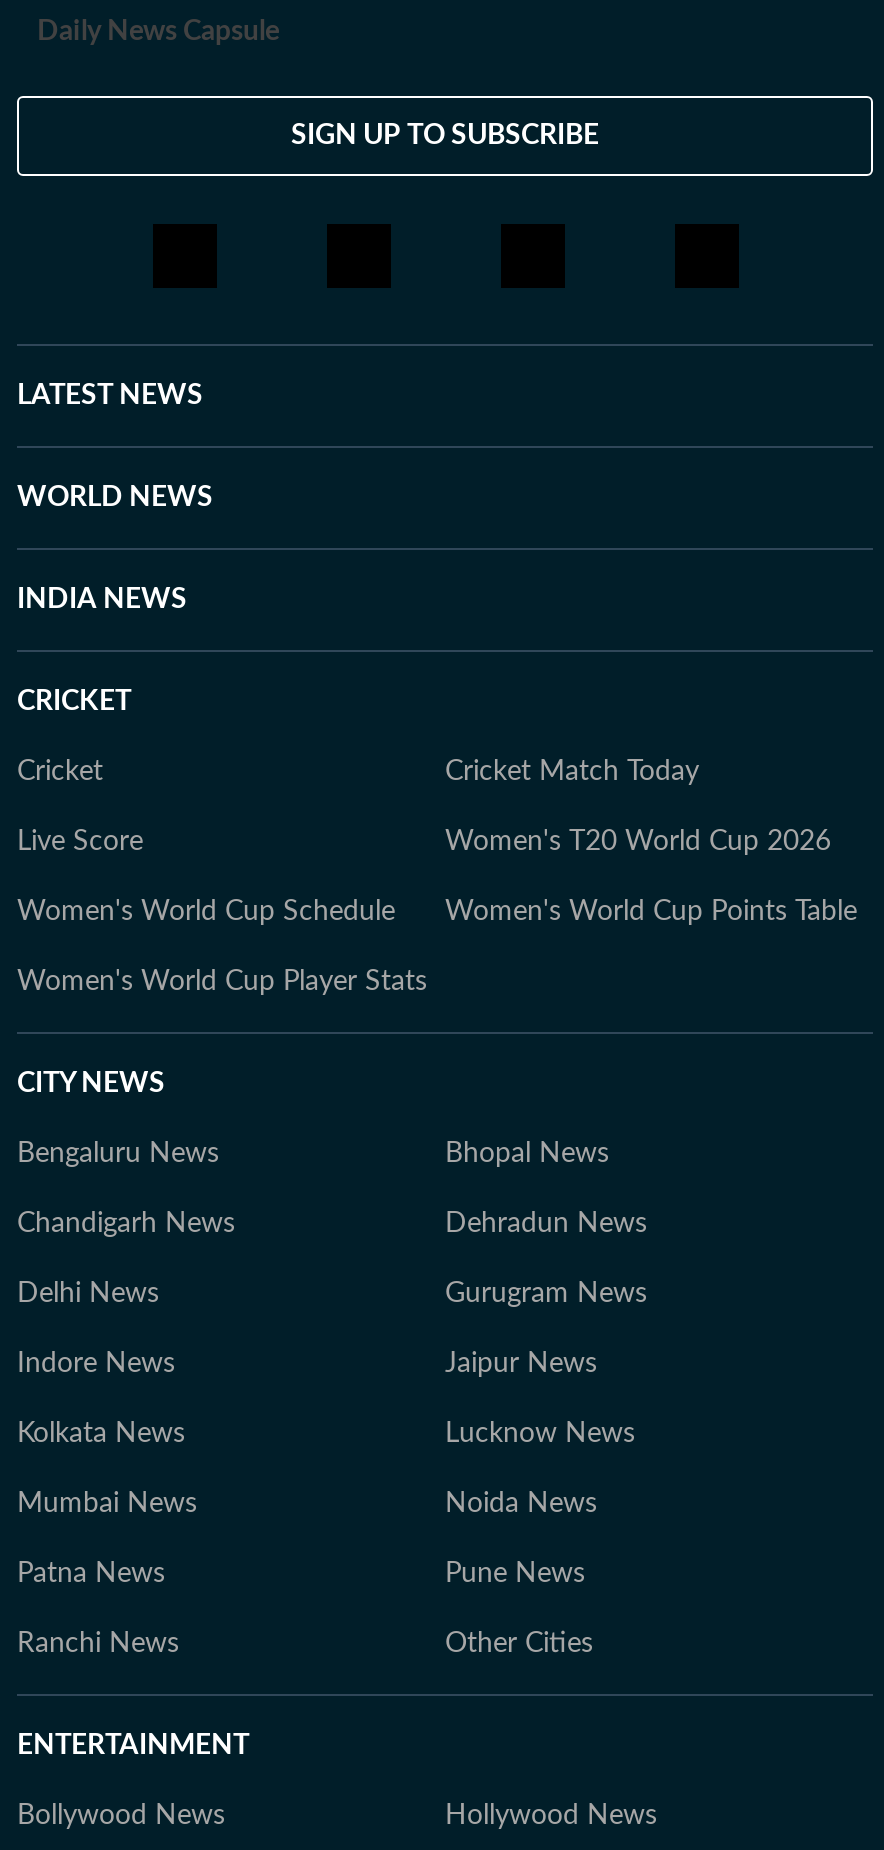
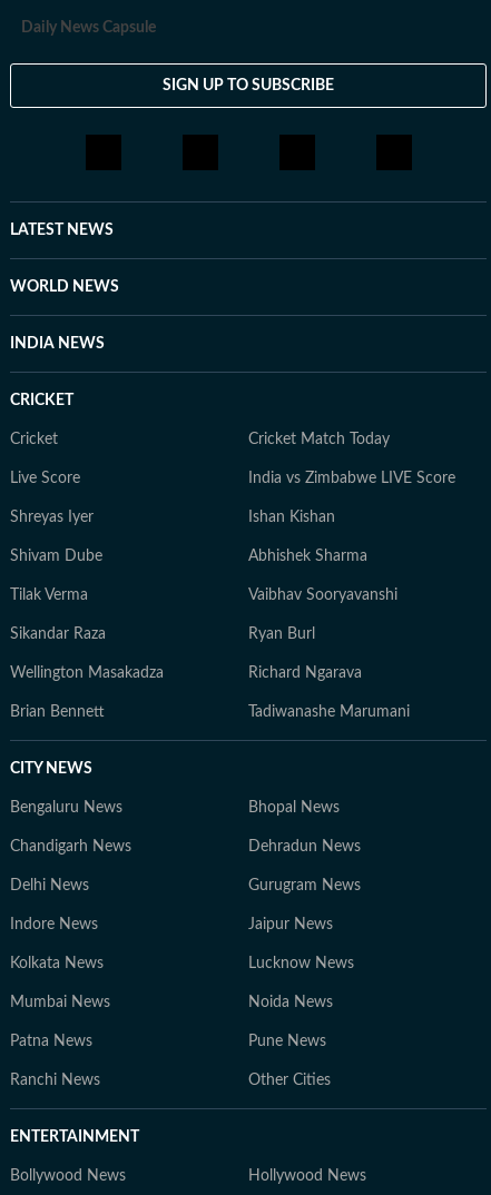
- Women's T20 World Cup 2026
- Women's World Cup Schedule
- Women's World Cup Points Table
- Women's World Cup Player Stats
+ India vs Zimbabwe LIVE Score
+ Shreyas Iyer
+ Ishan Kishan
+ Shivam Dube
+ Abhishek Sharma
+ Tilak Verma
+ Vaibhav Sooryavanshi
+ Sikandar Raza
+ Ryan Burl
+ Wellington Masakadza
+ Richard Ngarava
+ Brian Bennett
+ Tadiwanashe Marumani
